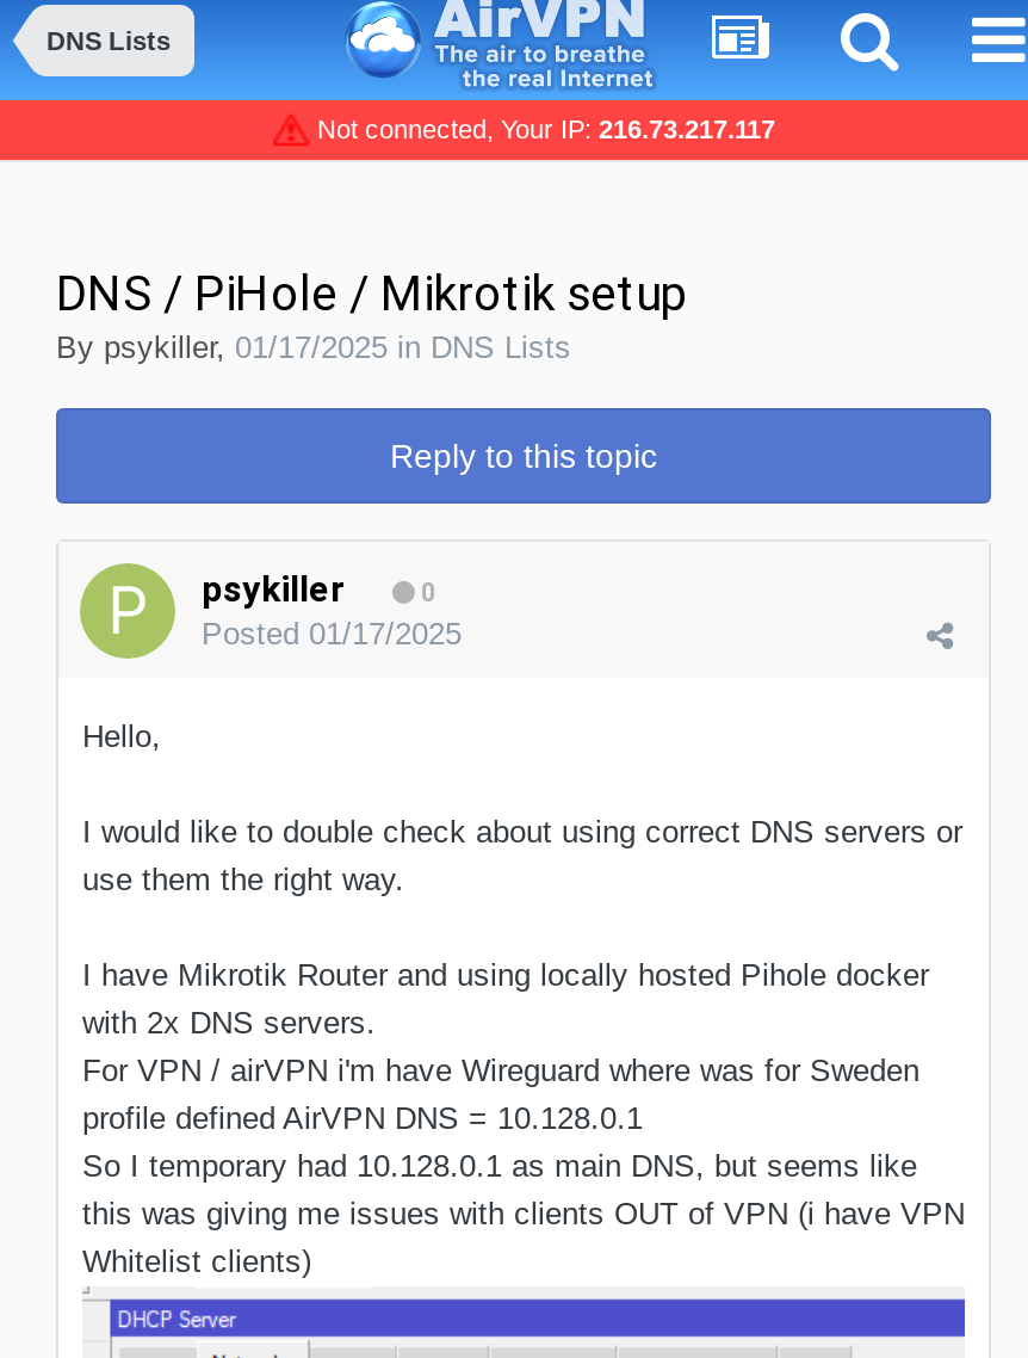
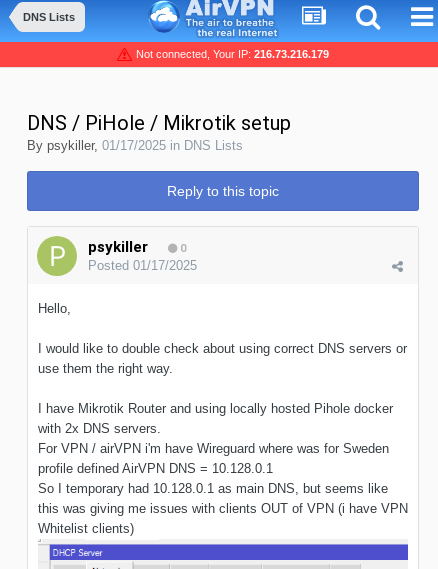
- Not connected, Your IP: 216.73.217.117
+ Not connected, Your IP: 216.73.216.179
